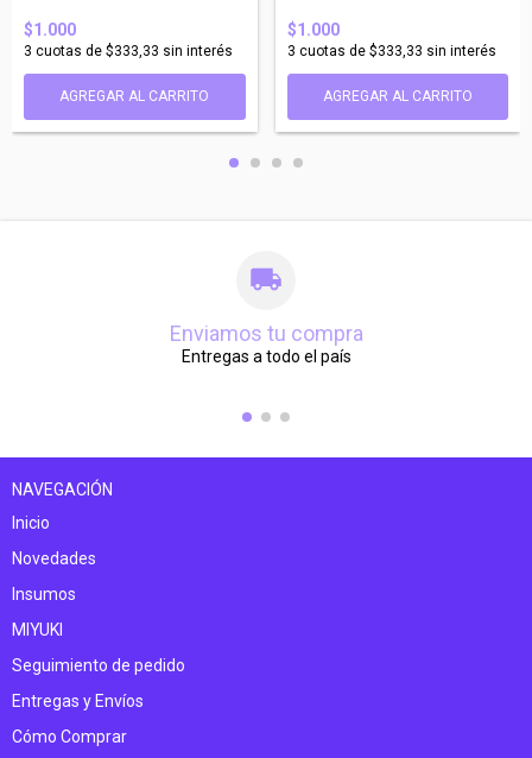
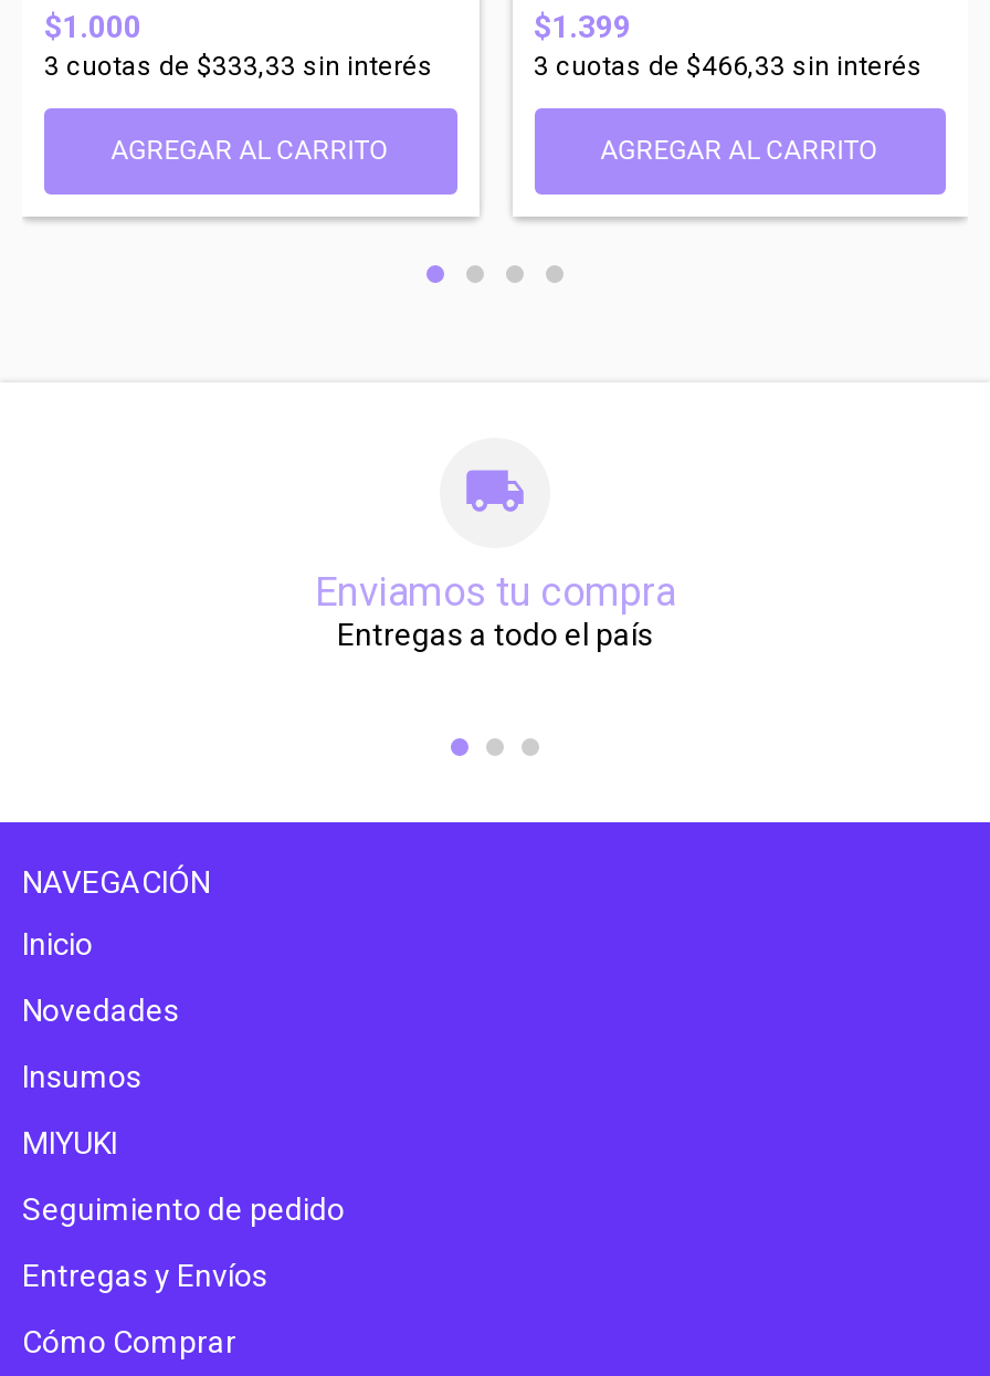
- $1.000
- 3 cuotas de $333,33 sin interés
+ $1.399
+ 3 cuotas de $466,33 sin interés
